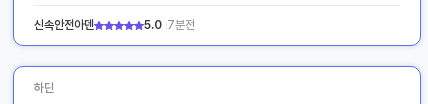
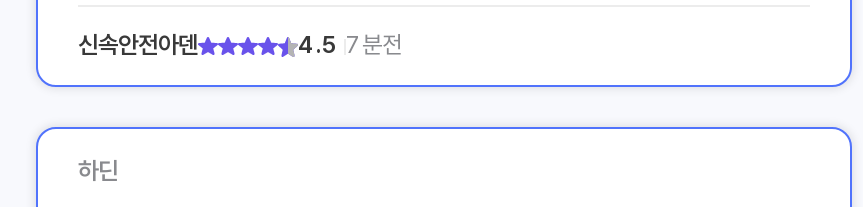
- 5.0 7분전
+ 4.5 7분전
